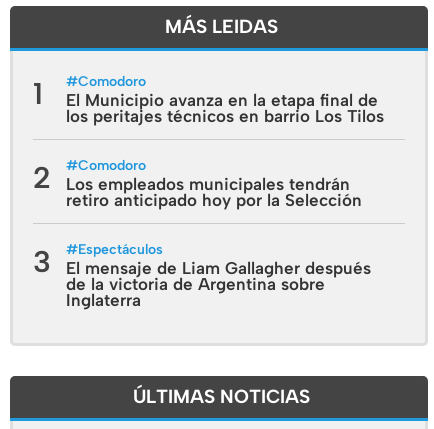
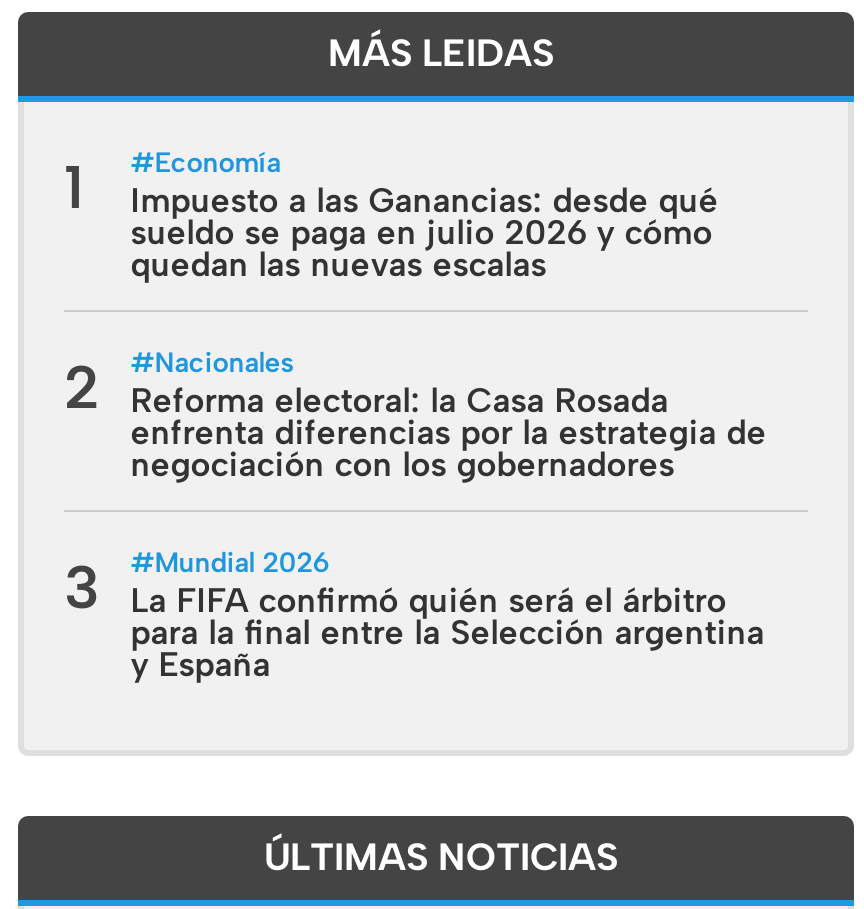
- #Comodoro
- El Municipio avanza en la etapa final de
- los peritajes técnicos en barrio Los Tilos
+ #Economía
+ Impuesto a las Ganancias: desde qué
+ sueldo se paga en julio 2026 y cómo
+ quedan las nuevas escalas

- #Comodoro
- Los empleados municipales tendrán
- retiro anticipado hoy por la Selección
+ #Nacionales
+ Reforma electoral: la Casa Rosada
+ enfrenta diferencias por la estrategia de
+ negociación con los gobernadores

- #Espectáculos
- El mensaje de Liam Gallagher después
- de la victoria de Argentina sobre
- Inglaterra
+ #Mundial 2026
+ La FIFA confirmó quién será el árbitro
+ para la final entre la Selección argentina
+ y España
